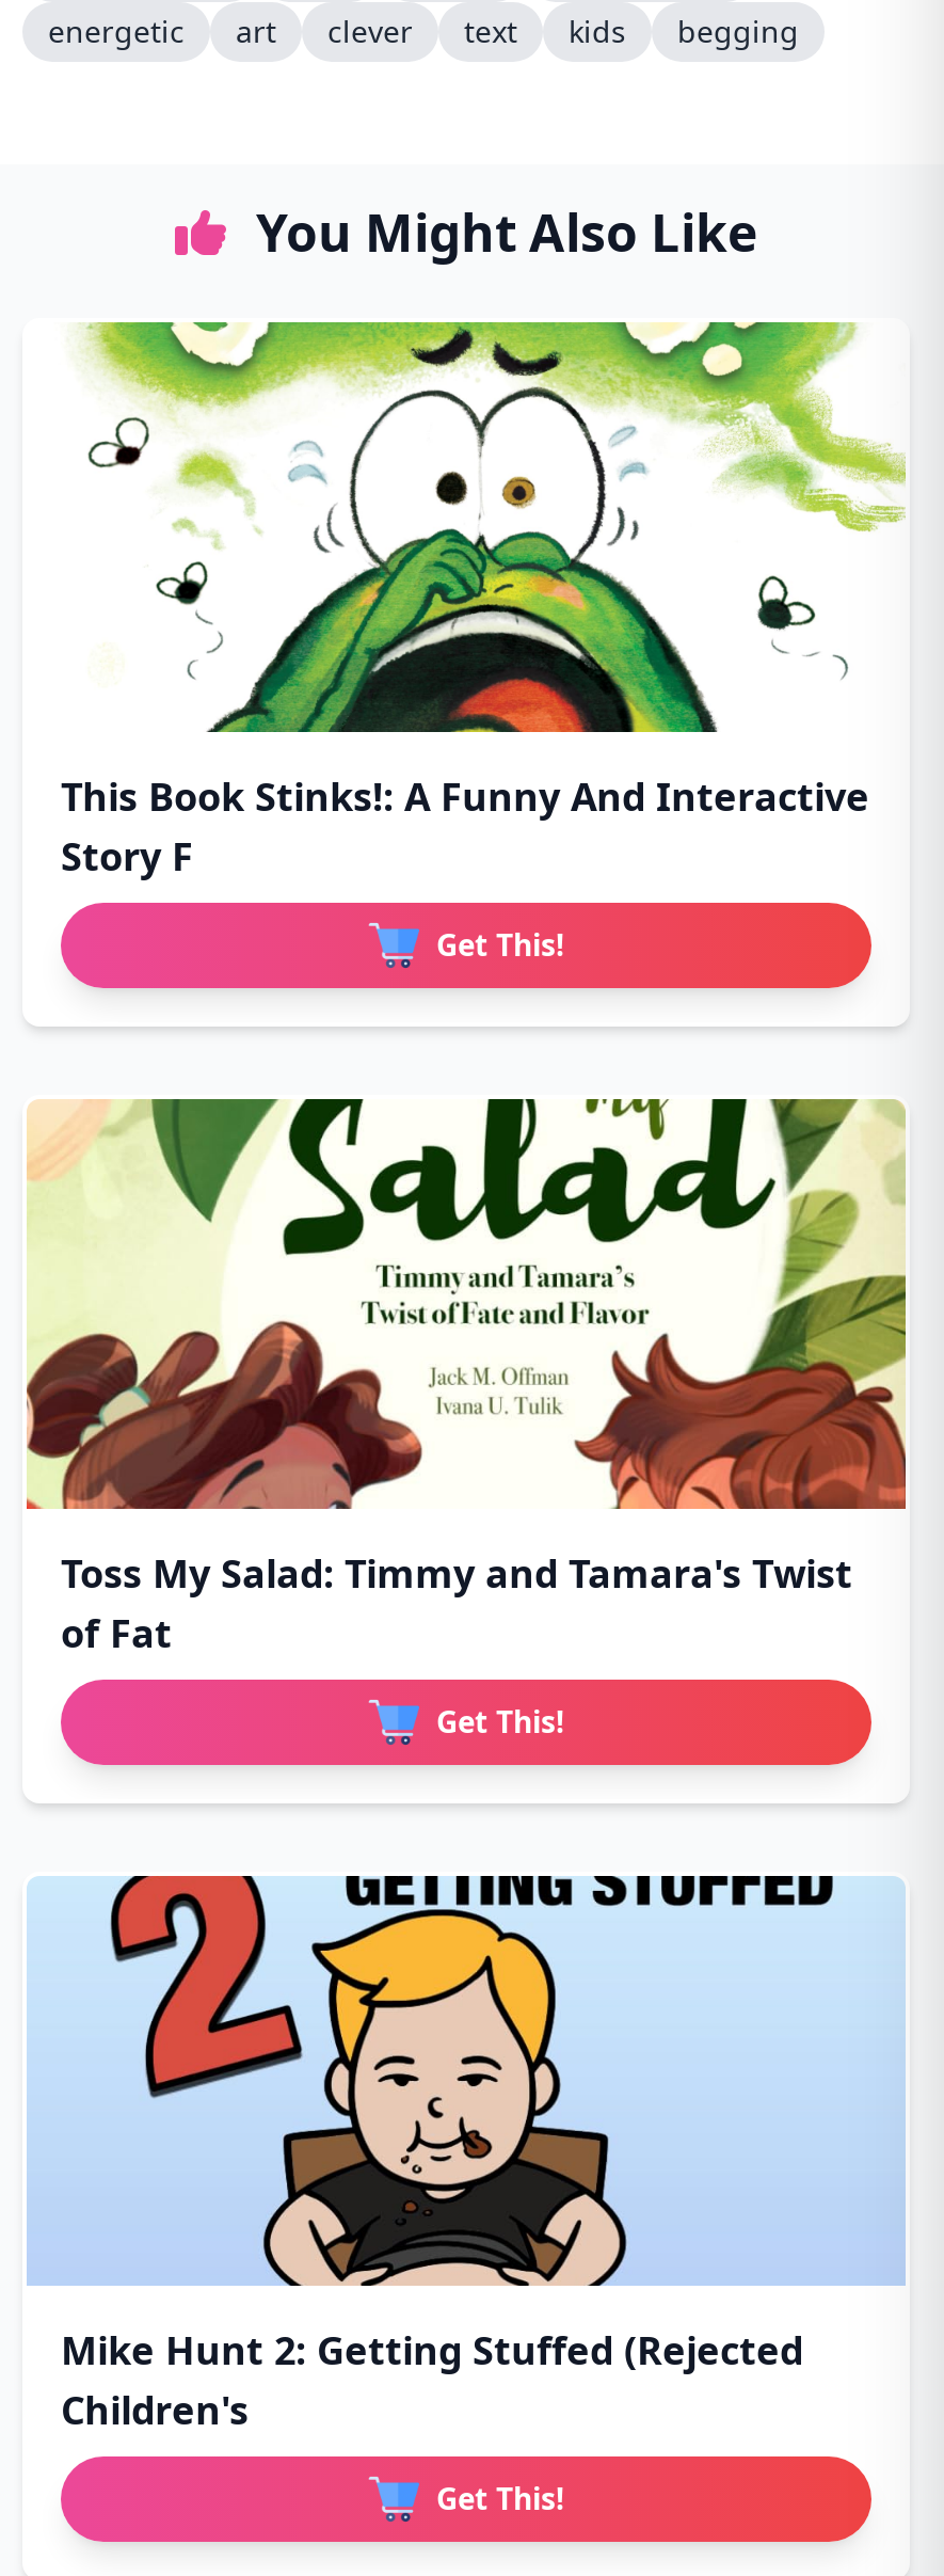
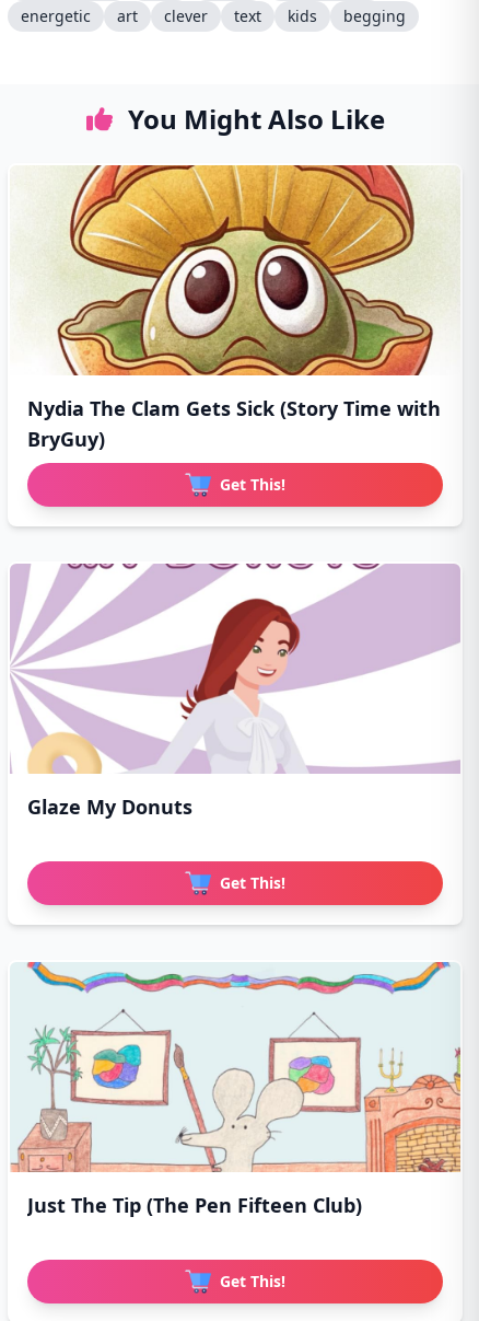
- [image]
- This Book Stinks!: A Funny And Interactive
- Story F
+ [image]
+ Nydia The Clam Gets Sick (Story Time with
+ BryGuy)

- [image]
- Toss My Salad: Timmy and Tamara's Twist
- of Fat
+ [image]
+ Glaze My Donuts

- [image]
- Mike Hunt 2: Getting Stuffed (Rejected
- Children's
+ [image]
+ Just The Tip (The Pen Fifteen Club)
